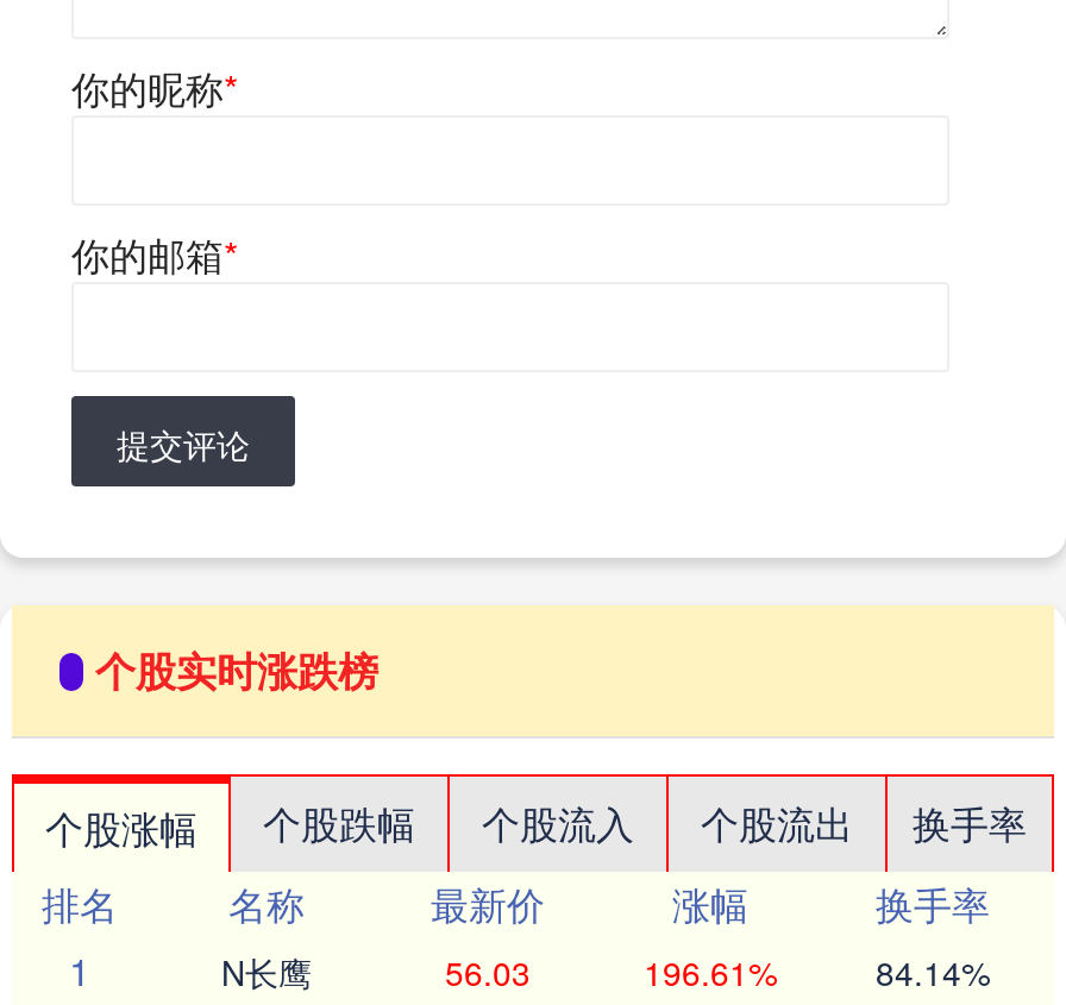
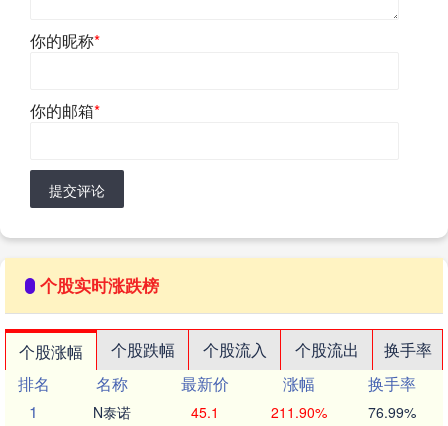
- N长鹰
+ N泰诺

- 56.03
+ 45.1

- 196.61%
+ 211.90%

- 84.14%
+ 76.99%
